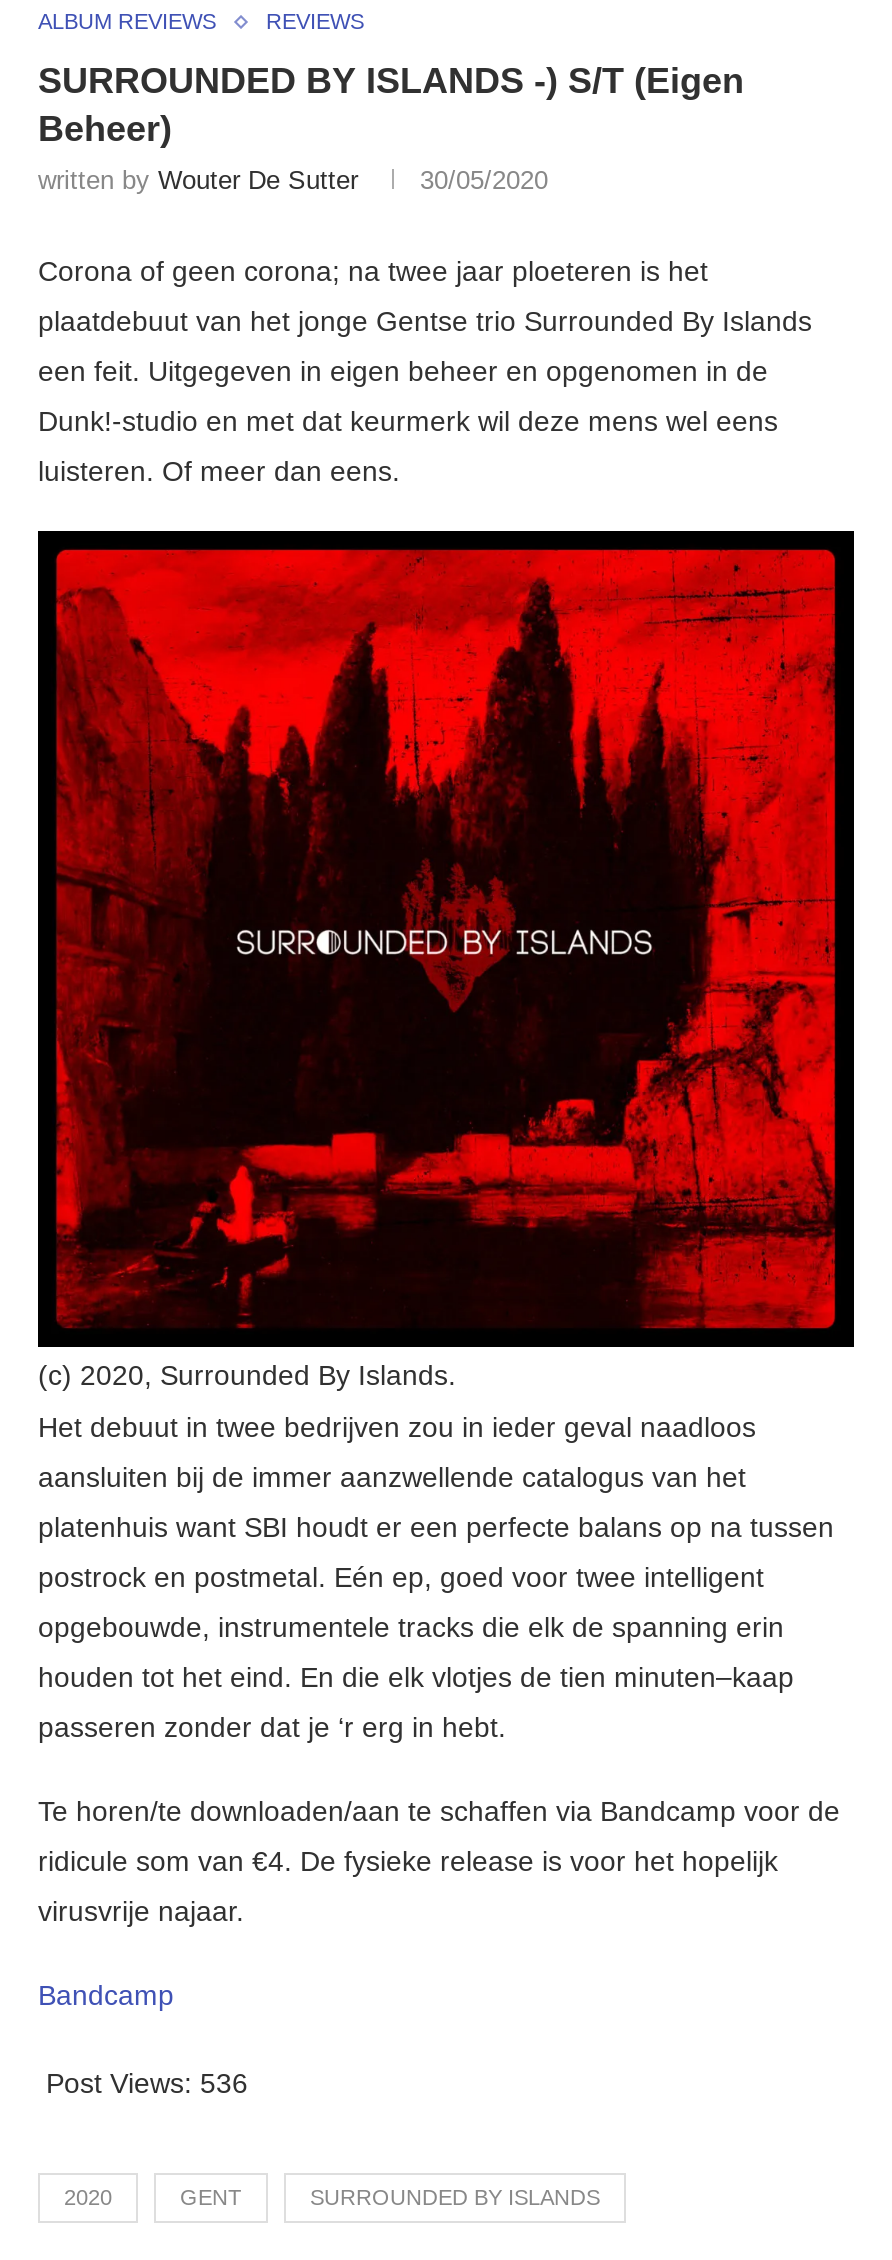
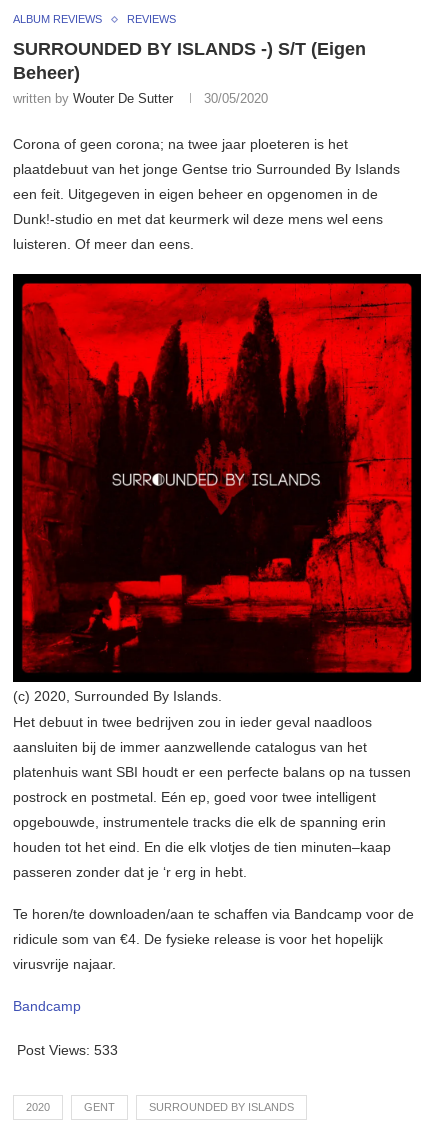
- Post Views: 536
+ Post Views: 533
